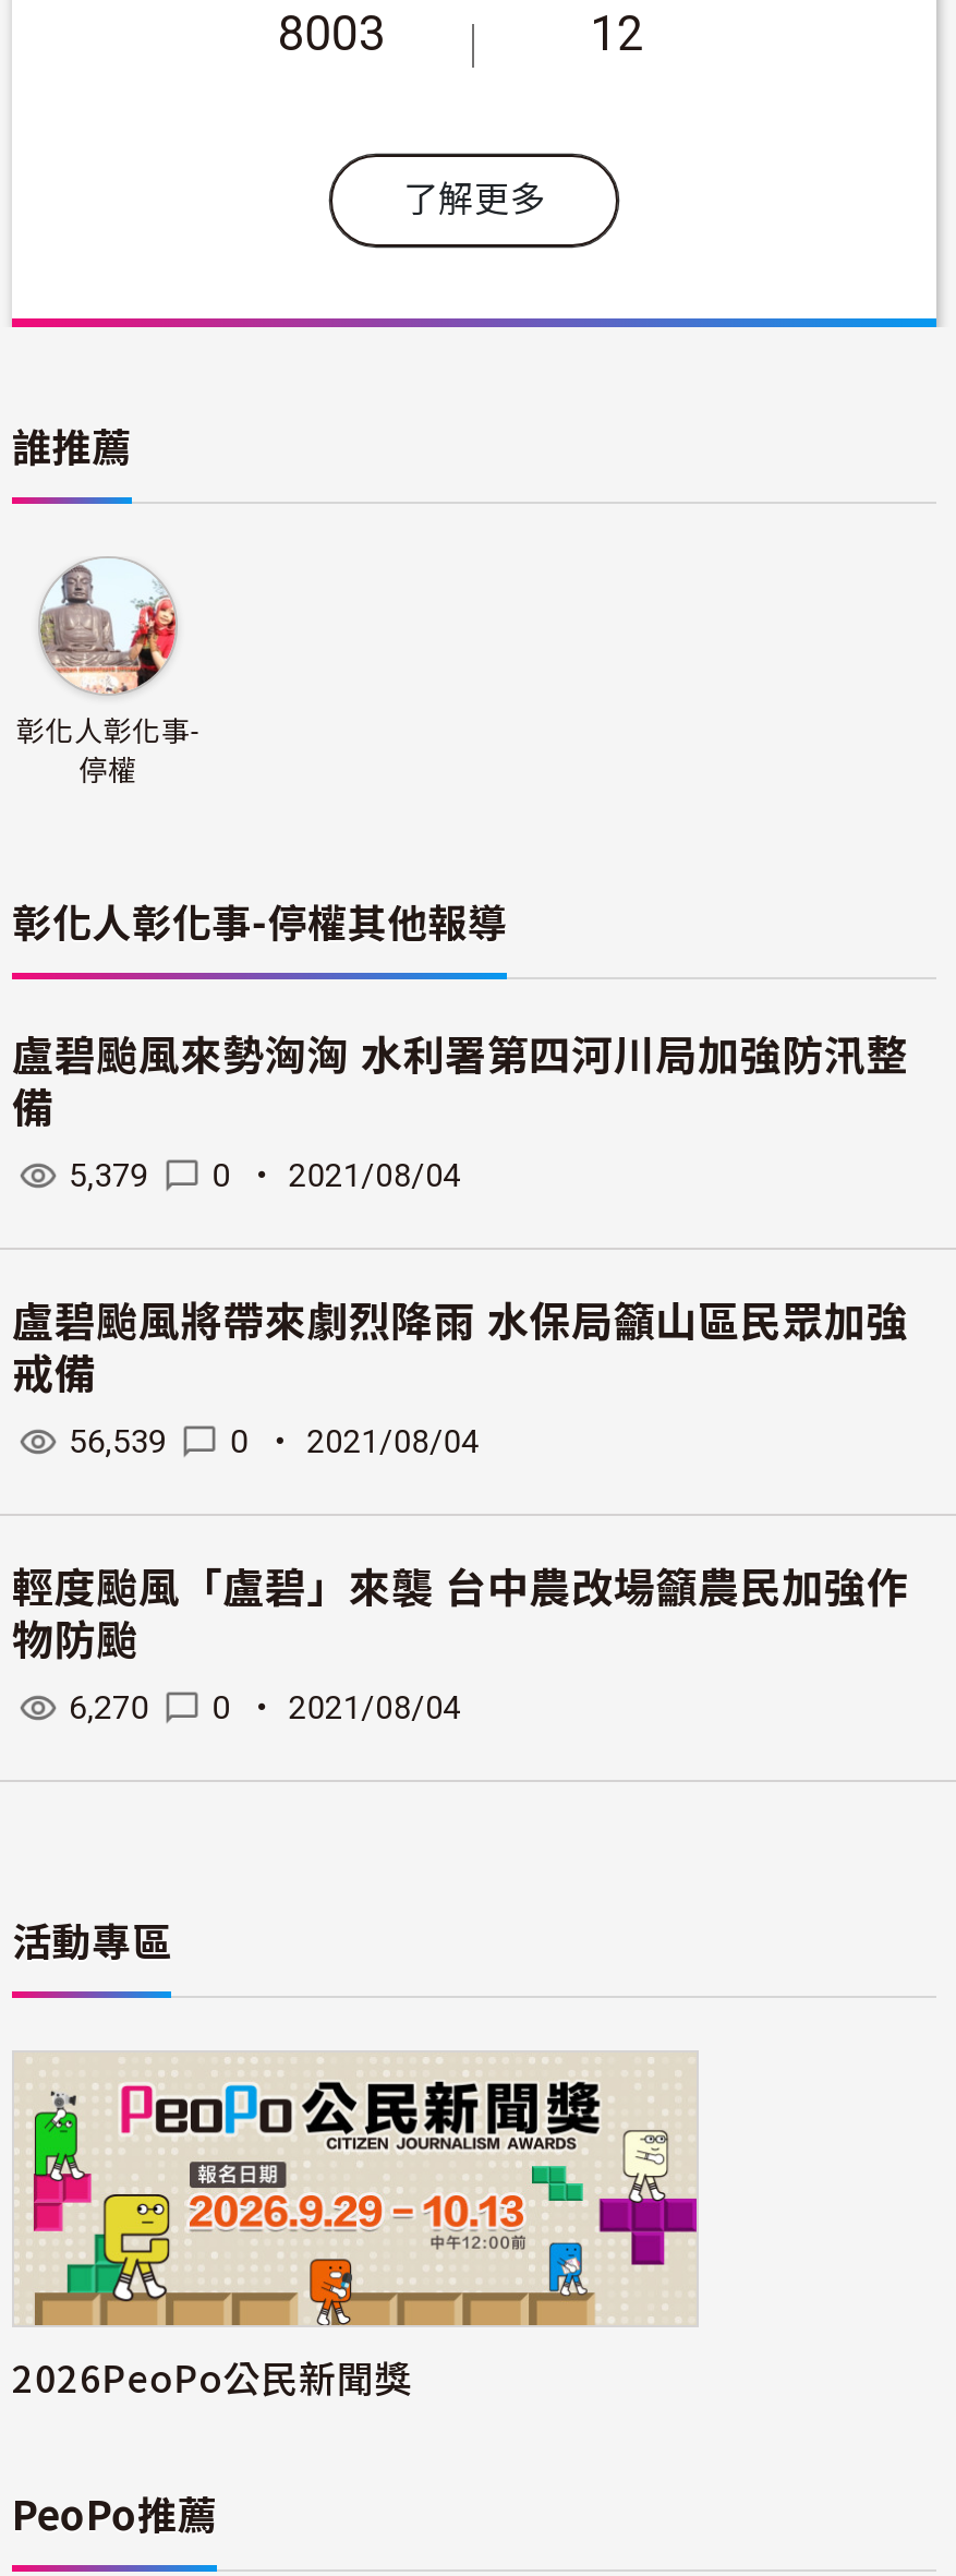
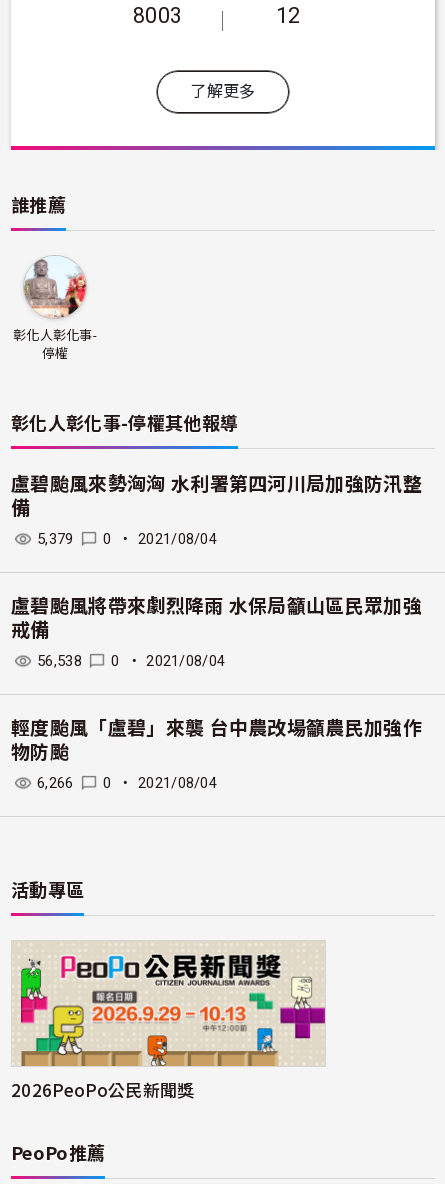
- 56,539 0 ・2021/08/04
+ 56,538 0 ・2021/08/04

- 6,270 0 ・2021/08/04
+ 6,266 0 ・2021/08/04
